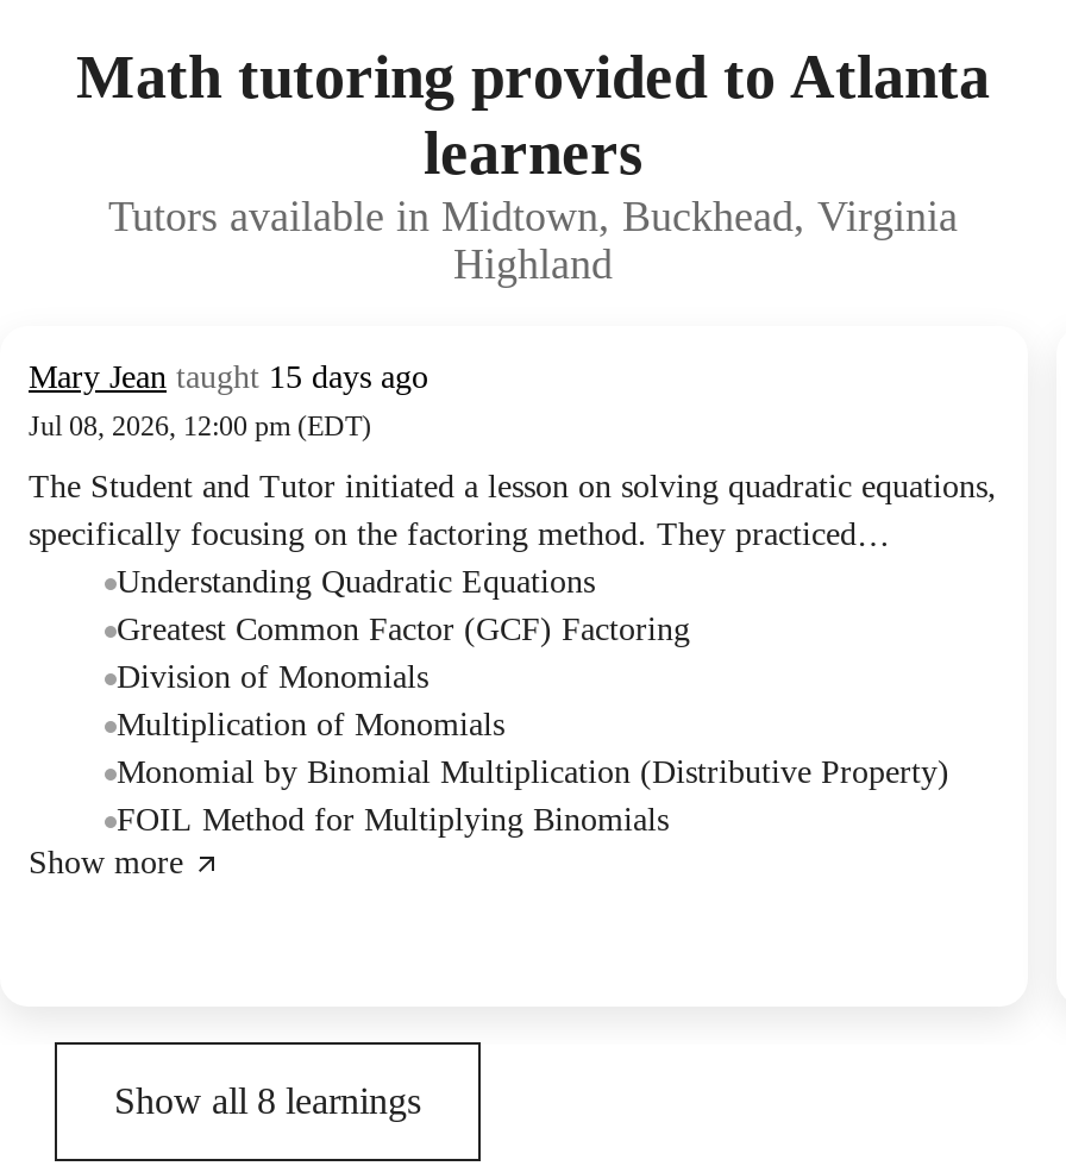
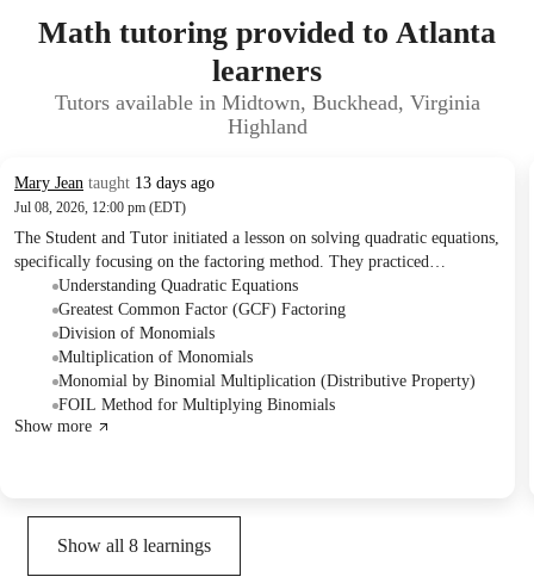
- Mary Jean taught 15 days ago
+ Mary Jean taught 13 days ago
